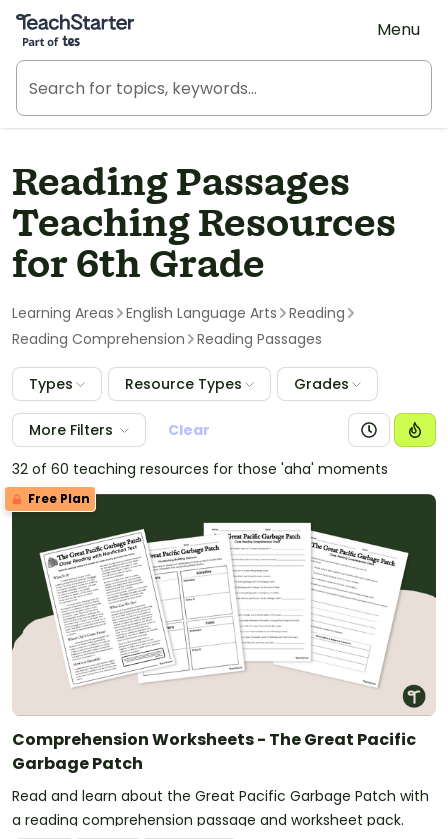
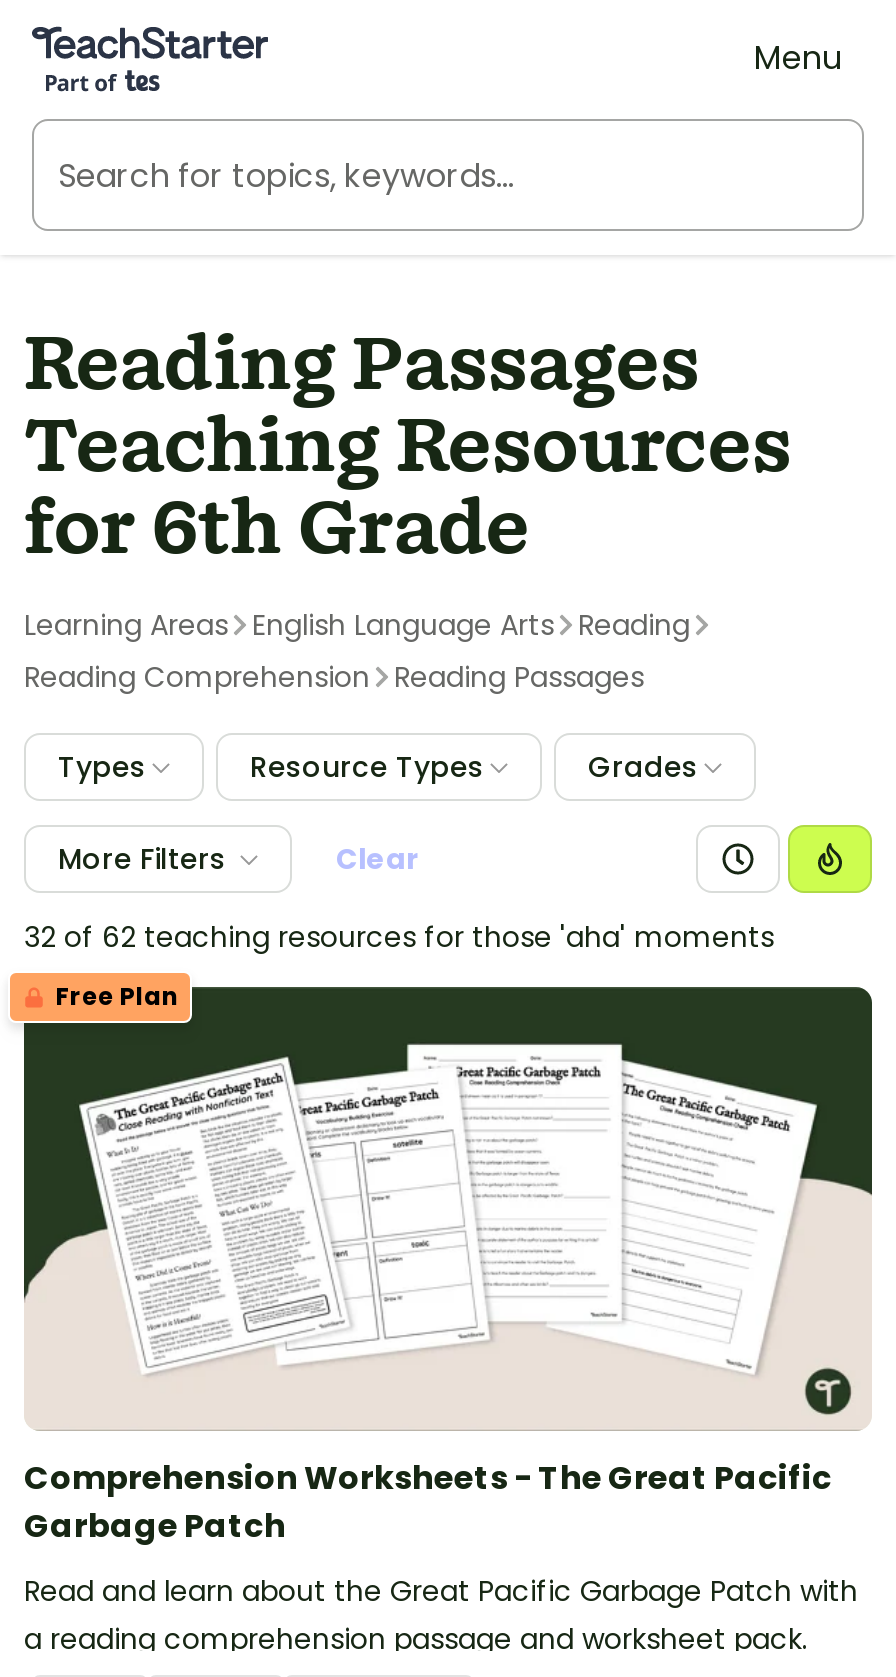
- 32 of 60 teaching resources for those 'aha' moments
+ 32 of 62 teaching resources for those 'aha' moments
